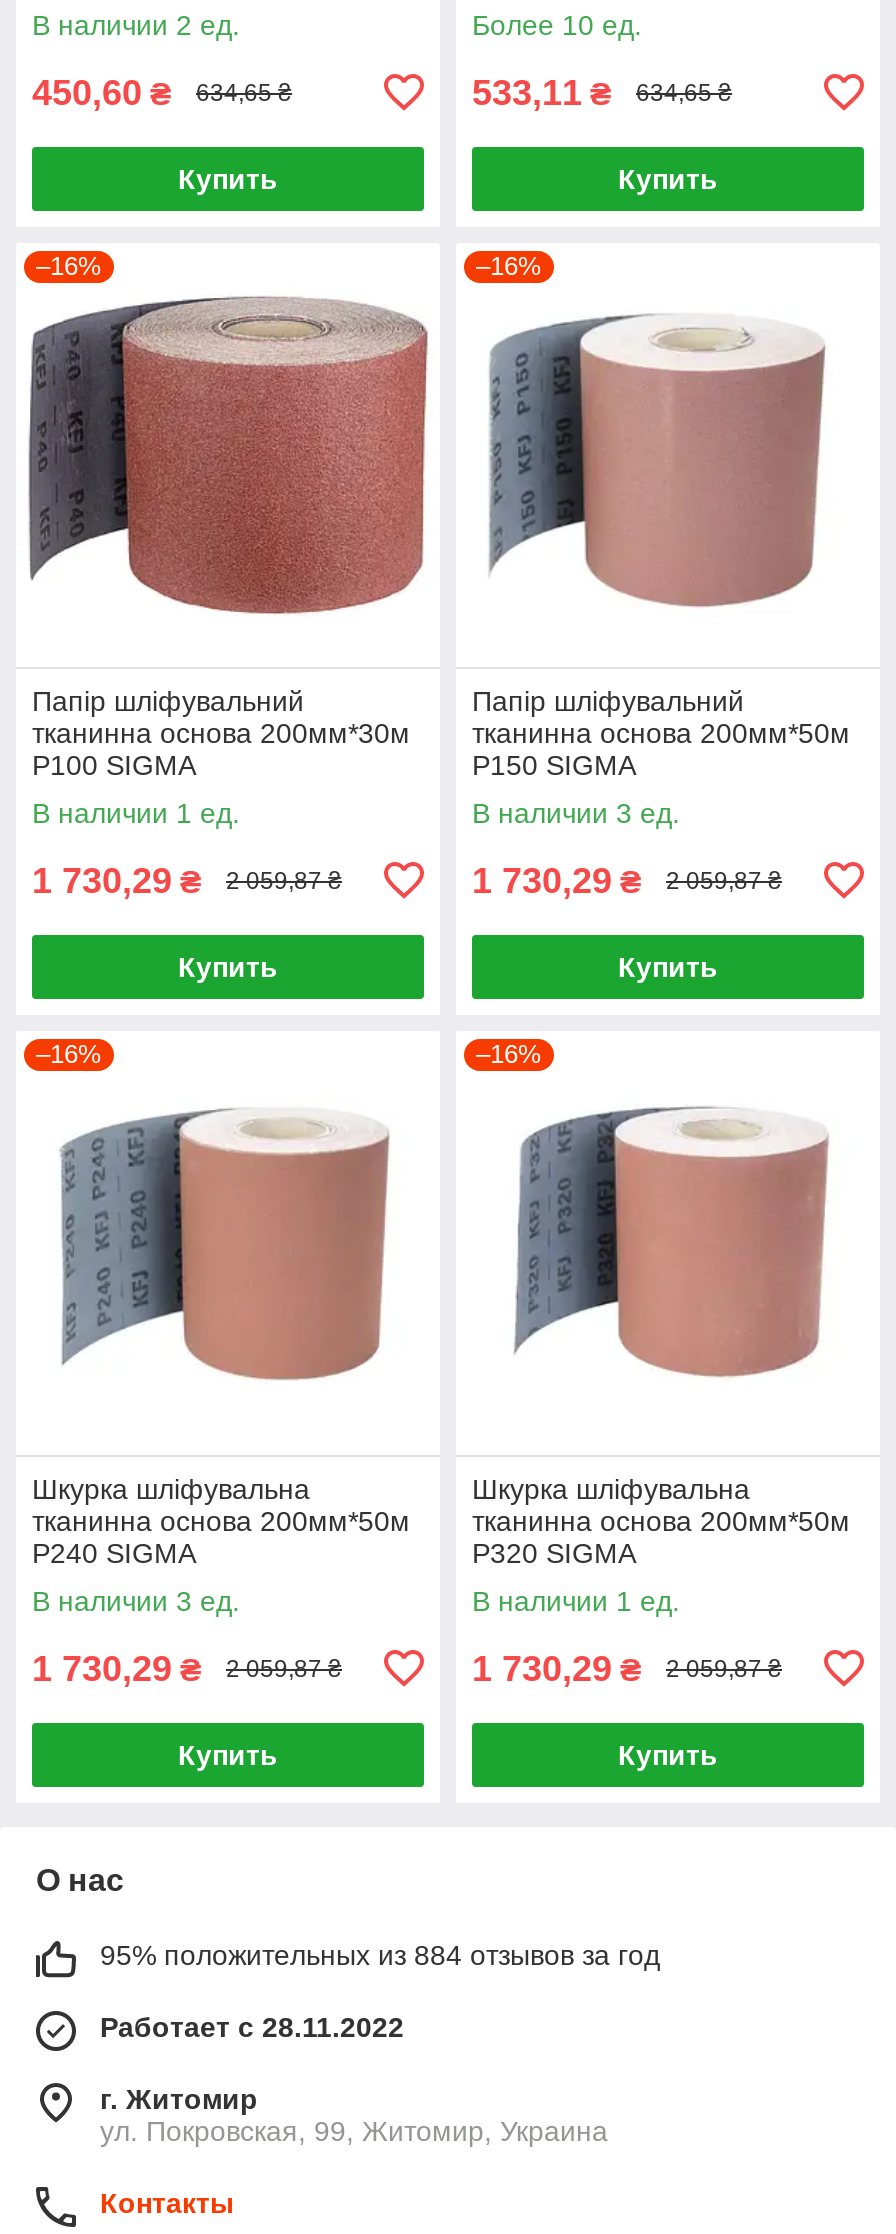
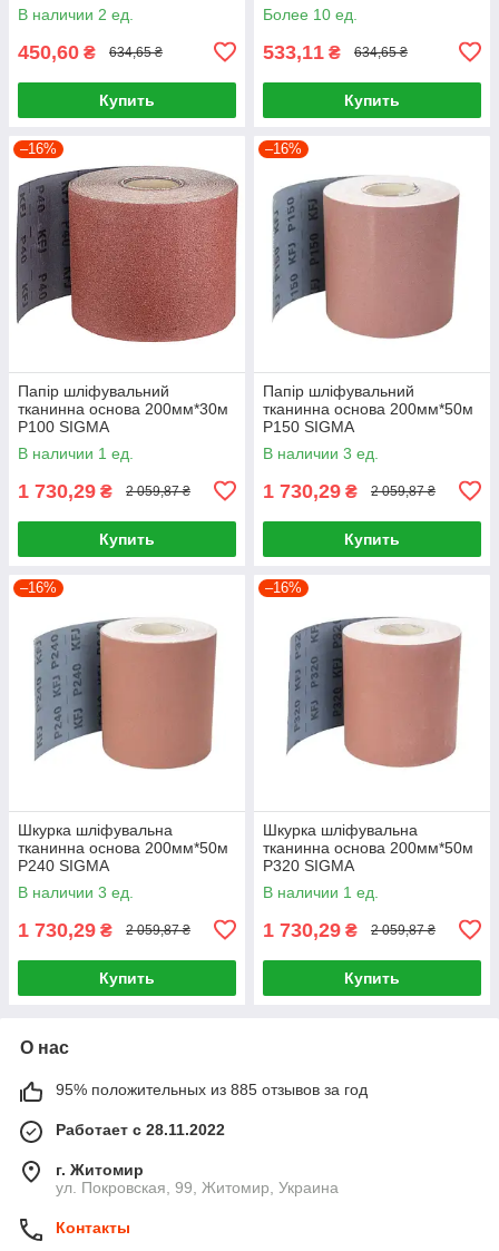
- 95% положительных из 884 отзывов за год
+ 95% положительных из 885 отзывов за год
